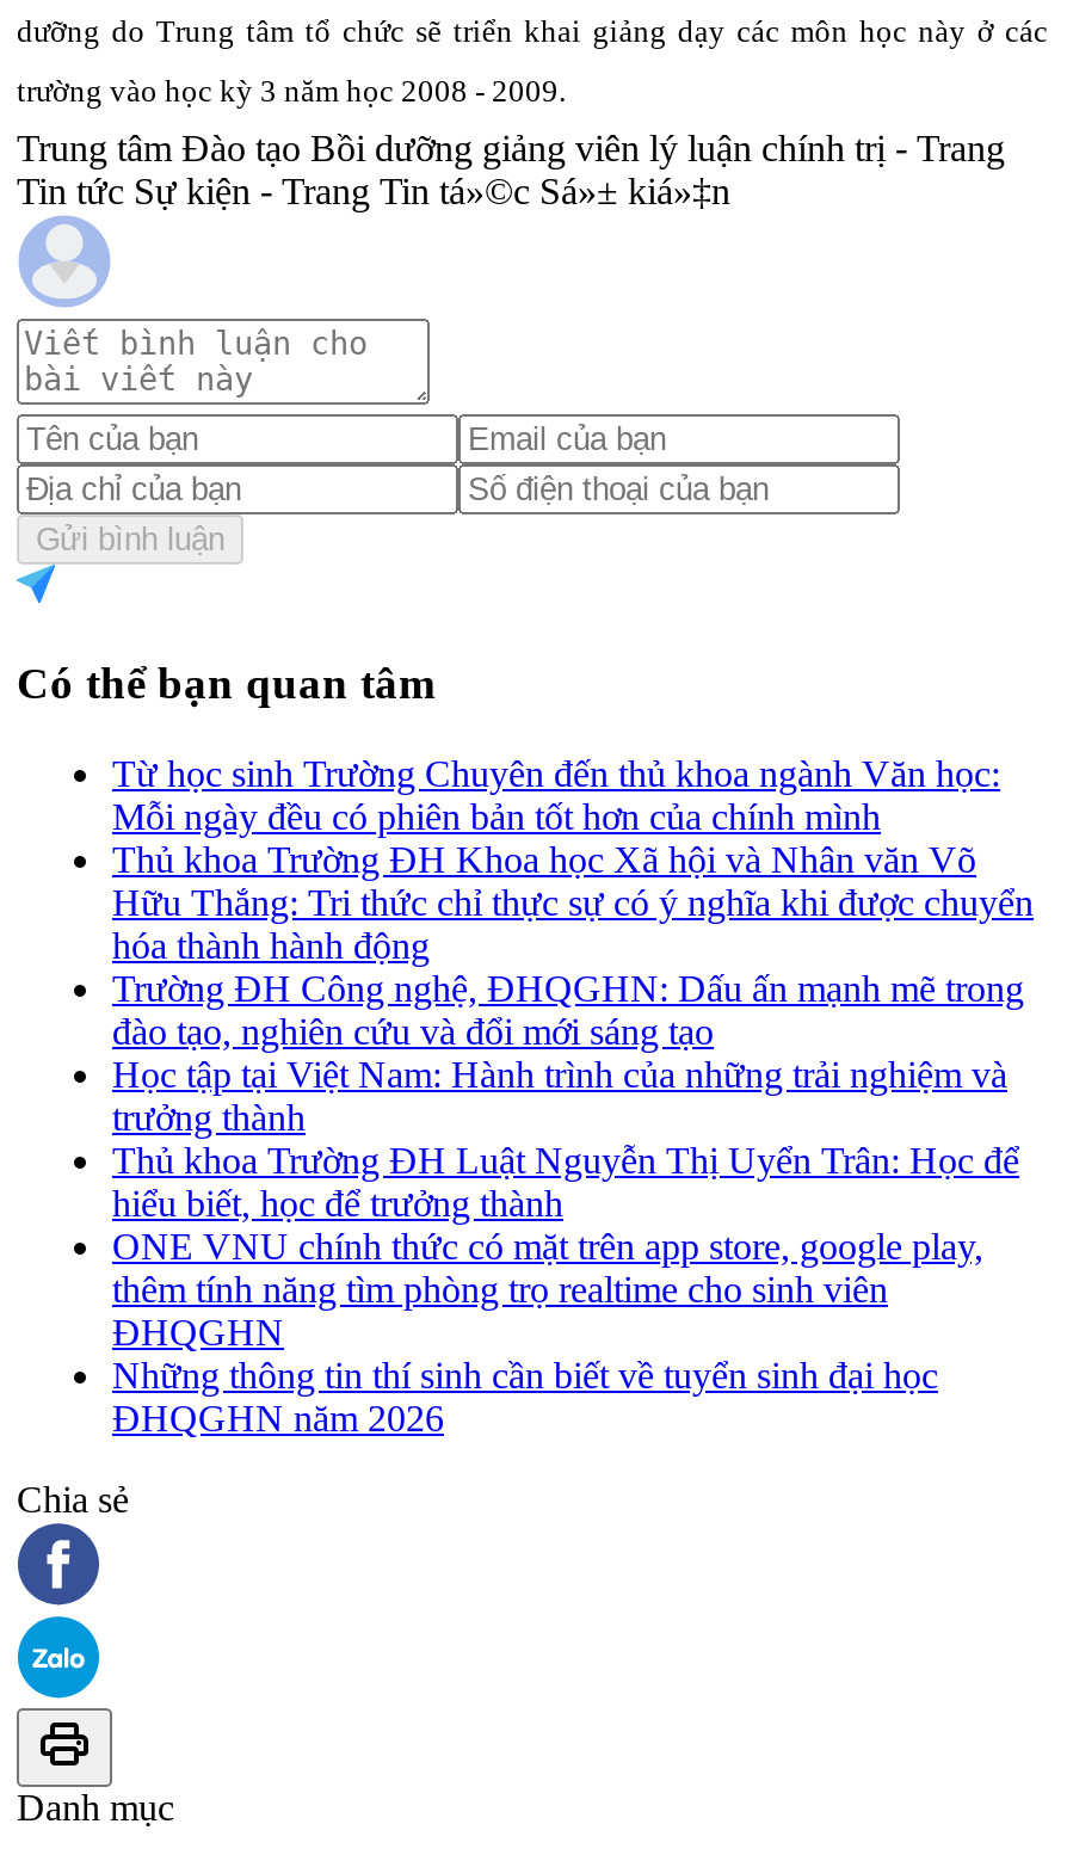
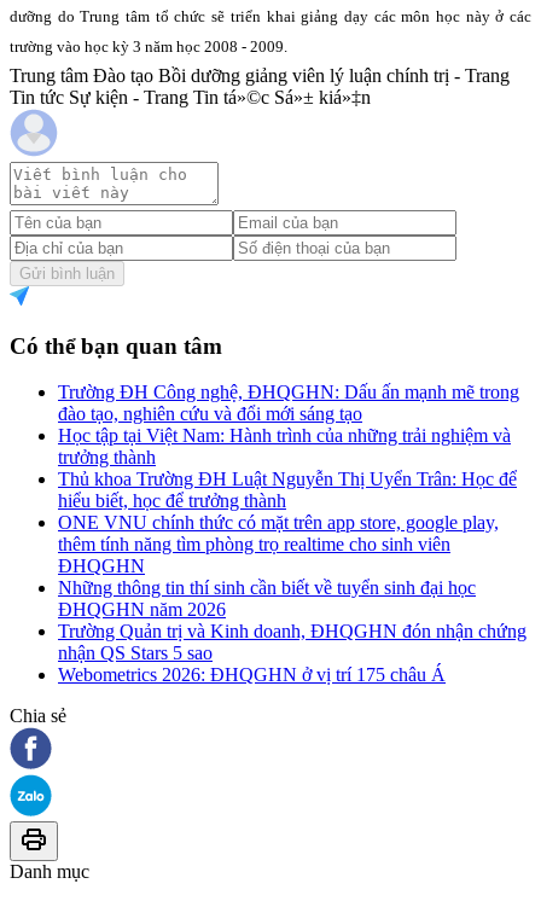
- Từ học sinh Trường Chuyên đến thủ khoa ngành Văn học:
- Mỗi ngày đều có phiên bản tốt hơn của chính mình
- Thủ khoa Trường ĐH Khoa học Xã hội và Nhân văn Võ
- Hữu Thắng: Tri thức chỉ thực sự có ý nghĩa khi được chuyển
- hóa thành hành động

moved up: Trường ĐH Công nghệ, ĐHQGHN: Dấu ấn mạnh mẽ trong | đào tạo, nghiên cứu và đổi mới sáng tạo | Học tập tại Việt Nam: Hành trình của những trải nghiệm và | ... | Những thông tin thí sinh cần biết về tuyển sinh đại học | ĐHQGHN năm 2026

+ Trường Quản trị và Kinh doanh, ĐHQGHN đón nhận chứng
+ nhận QS Stars 5 sao
+ Webometrics 2026: ĐHQGHN ở vị trí 175 châu Á
